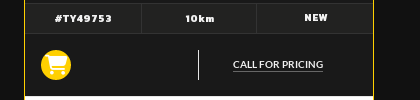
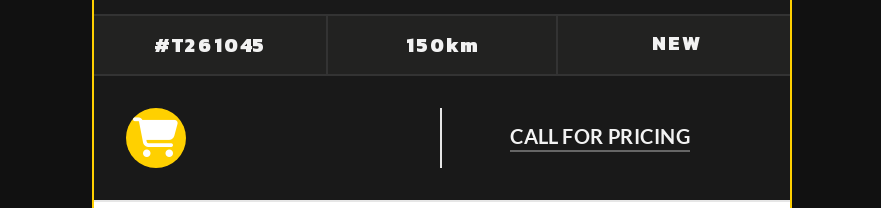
- #TY49753
- 10km
+ #T261045
+ 150km
